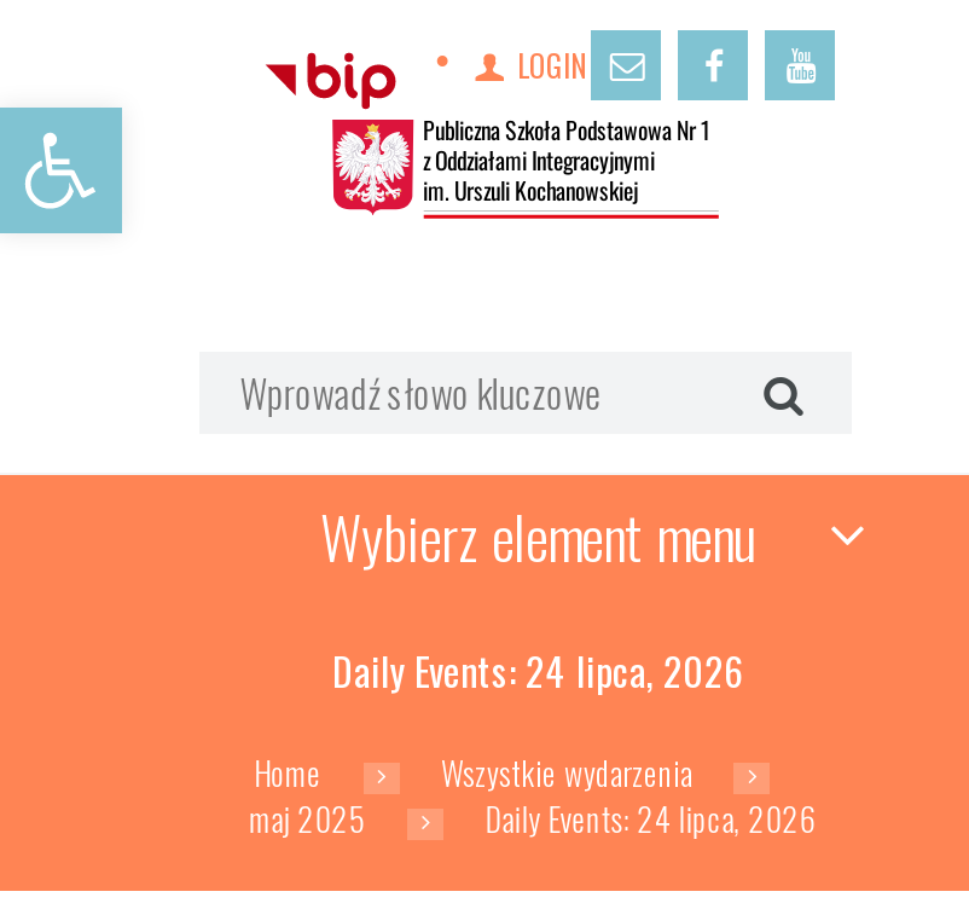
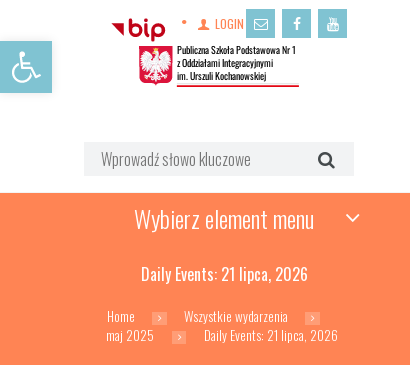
- Daily Events: 24 lipca, 2026
+ Daily Events: 21 lipca, 2026

- Daily Events: 24 lipca, 2026
+ Daily Events: 21 lipca, 2026
